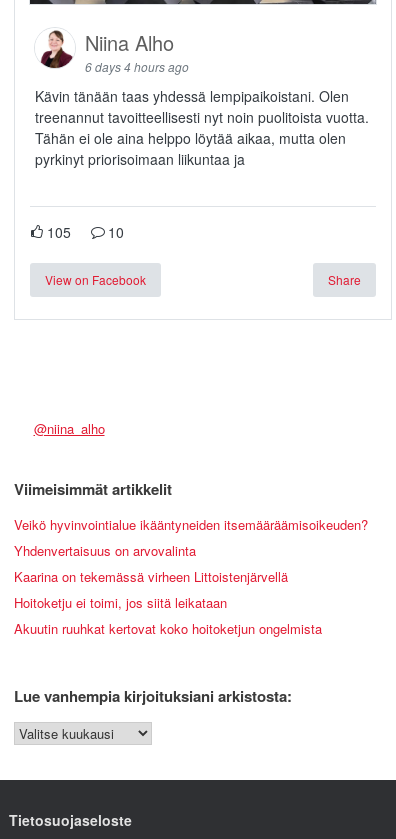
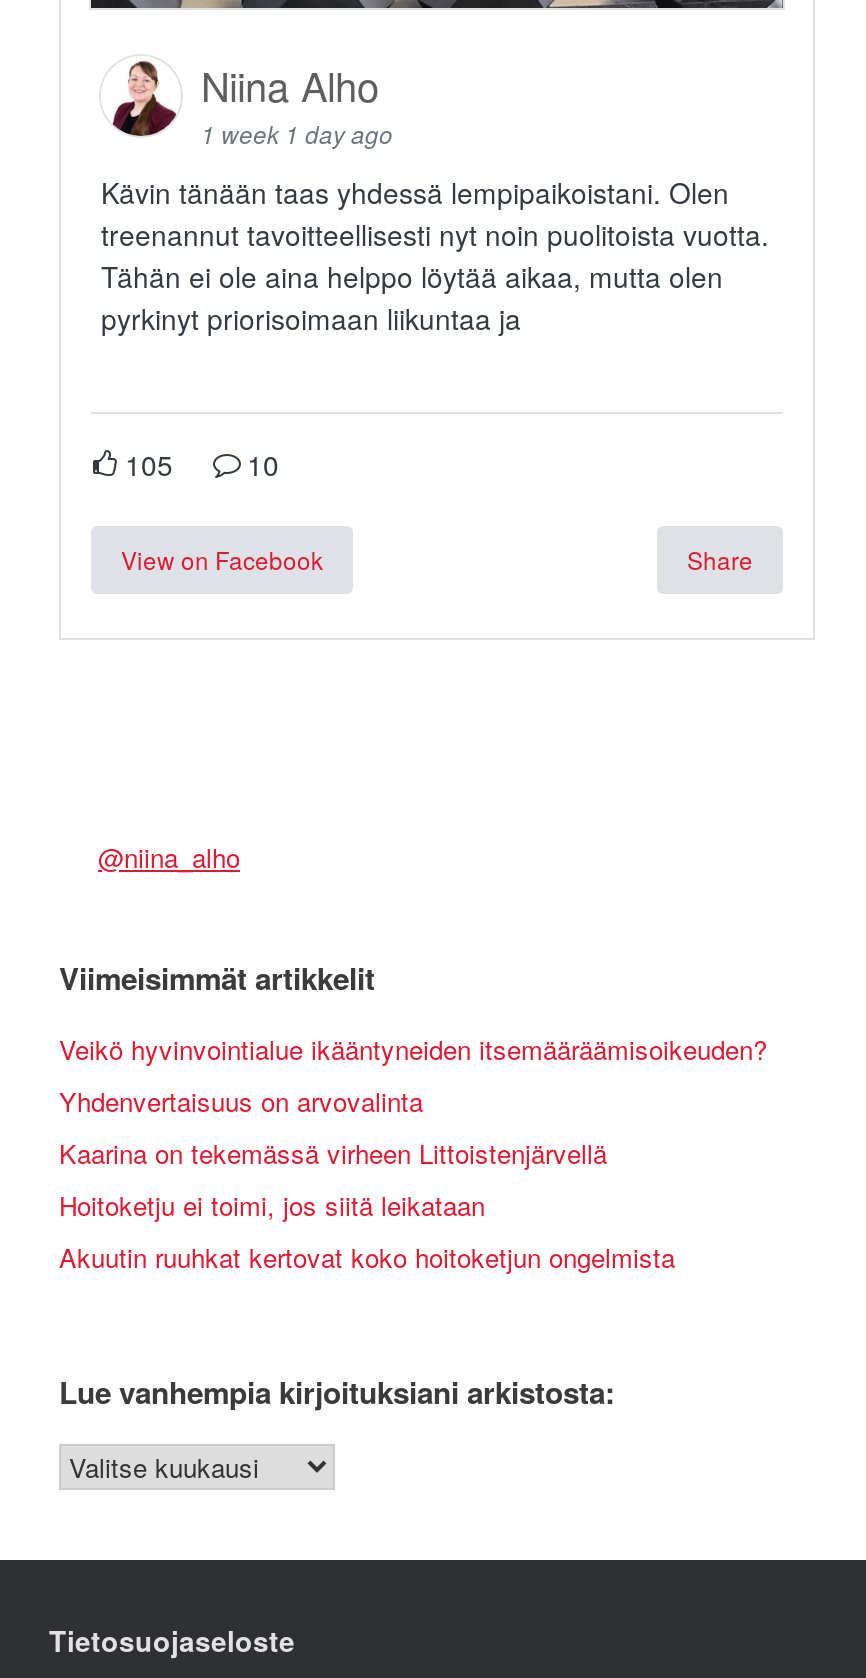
- 6 days 4 hours ago
+ 1 week 1 day ago
